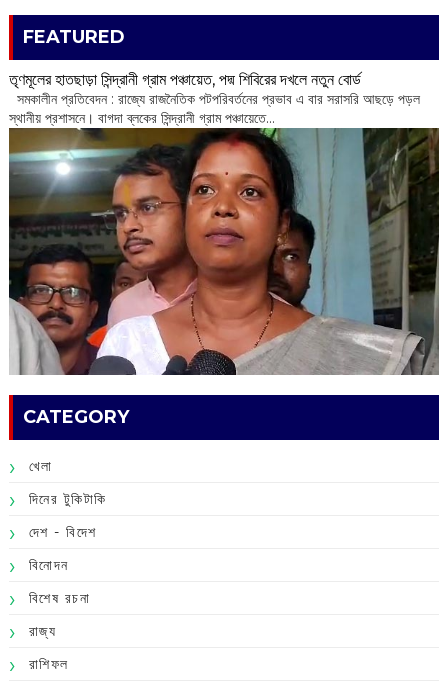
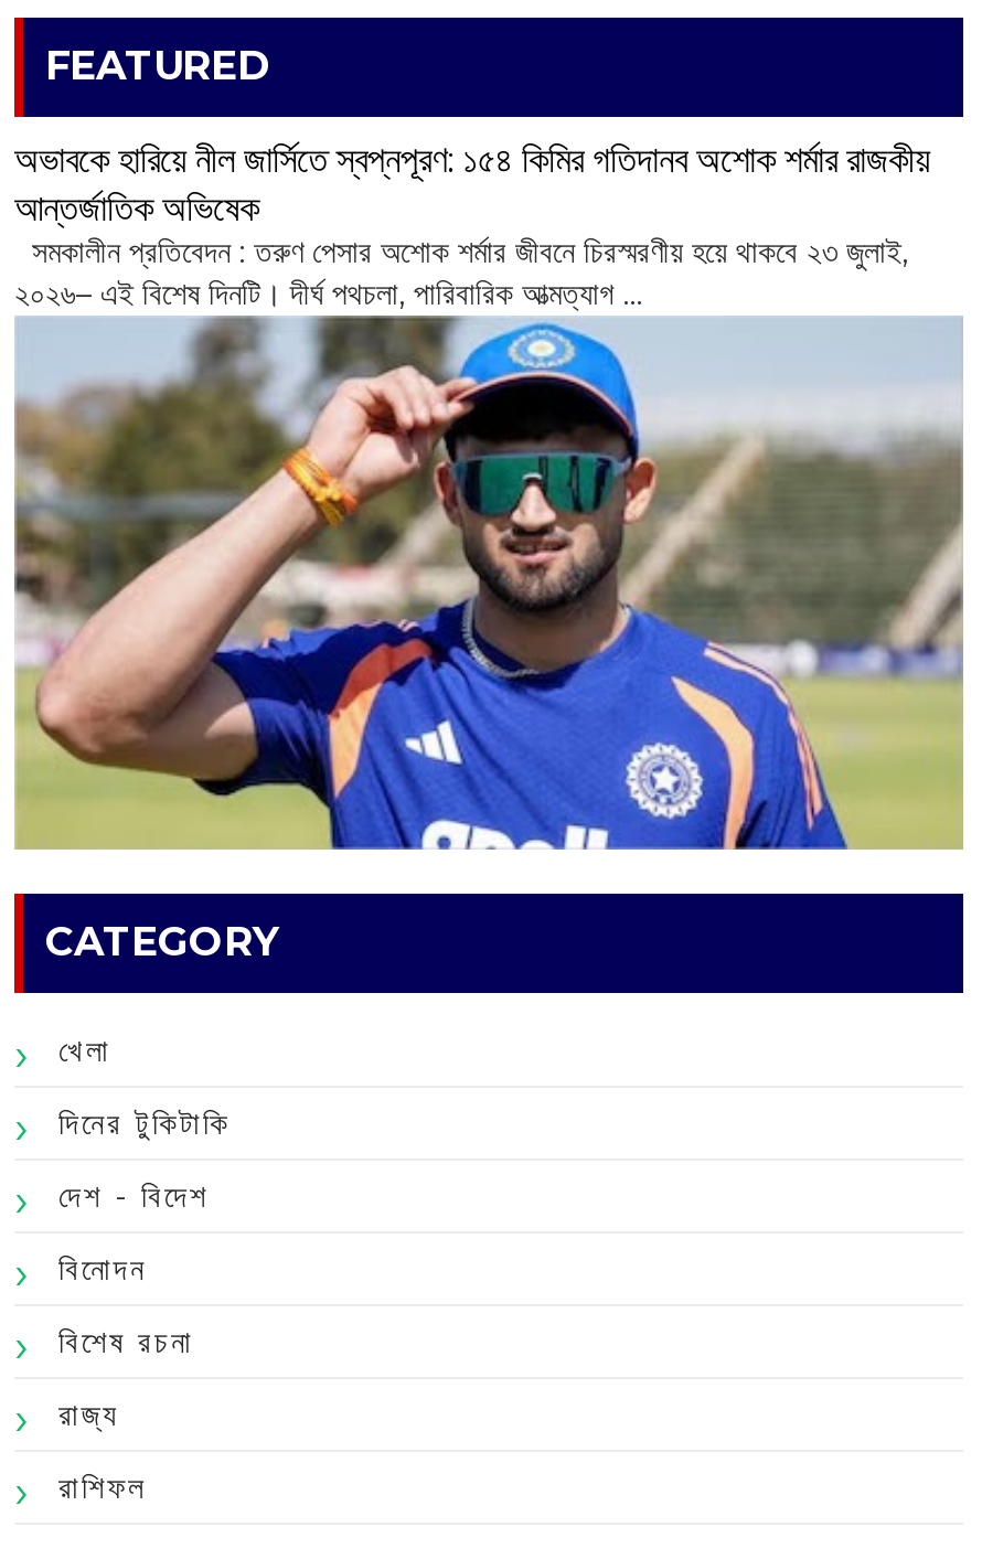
- [image]
- তৃণমূলের হাতছাড়া সিন্দ্রানী গ্রাম পঞ্চায়েত, পদ্ম শিবিরের দখলে নতুন বোর্ড
- সমকালীন প্রতিবেদন : রাজ্যে রাজনৈতিক পটপরিবর্তনের প্রভাব এ বার সরাসরি আছড়ে পড়ল
- স্থানীয় প্রশাসনে। বাগদা ব্লকের সিন্দ্রানী গ্রাম পঞ্চায়েতে...
+ [image]
+ অভাবকে হারিয়ে নীল জার্সিতে স্বপ্নপূরণ: ১৫৪ কিমির গতিদানব অশোক শর্মার রাজকীয়
+ আন্তর্জাতিক অভিষেক
+ ‌ সমকালীন প্রতিবেদন : তরুণ পেসার অশোক শর্মার জীবনে চিরস্মরণীয় হয়ে থাকবে ২৩ জুলাই,
+ ২০২৬– এই বিশেষ দিনটি। দীর্ঘ পথচলা, পারিবারিক আত্মত্যাগ ...
